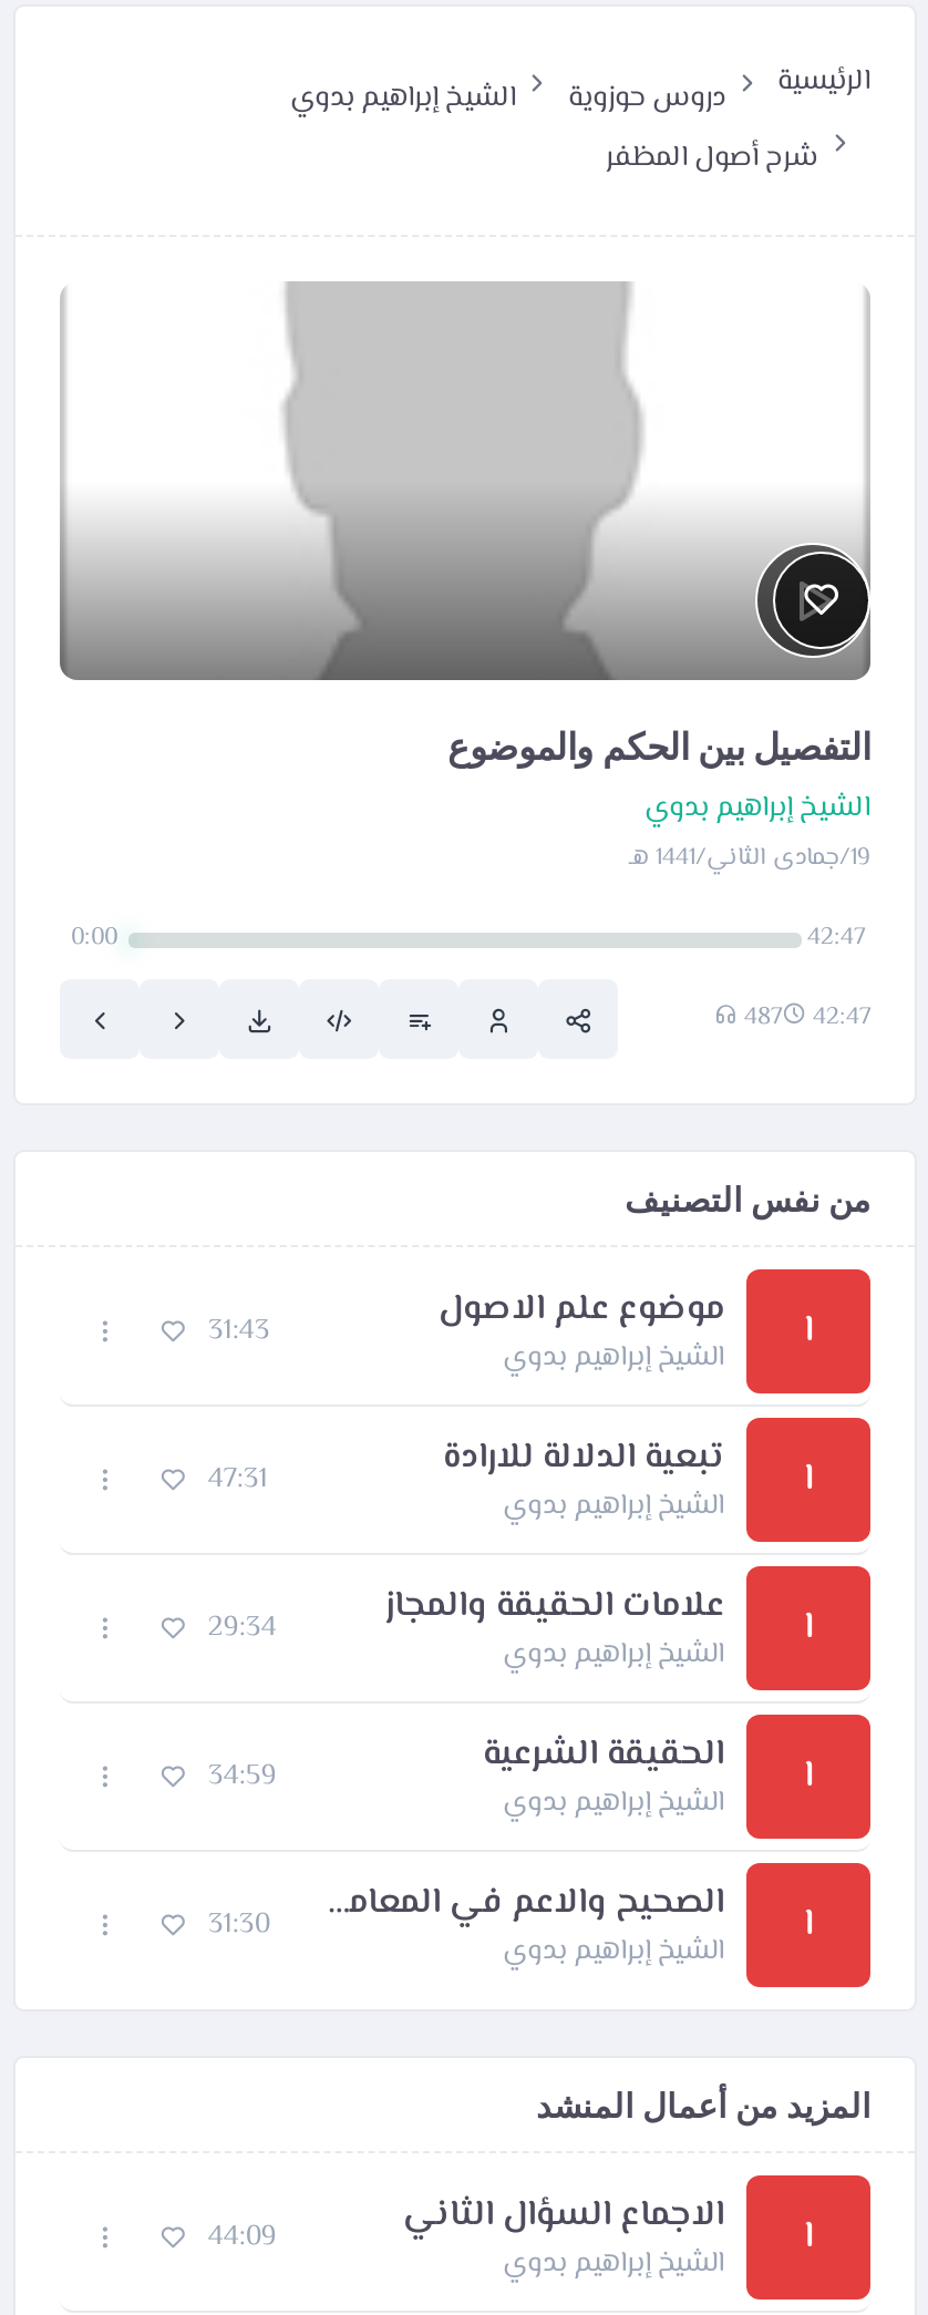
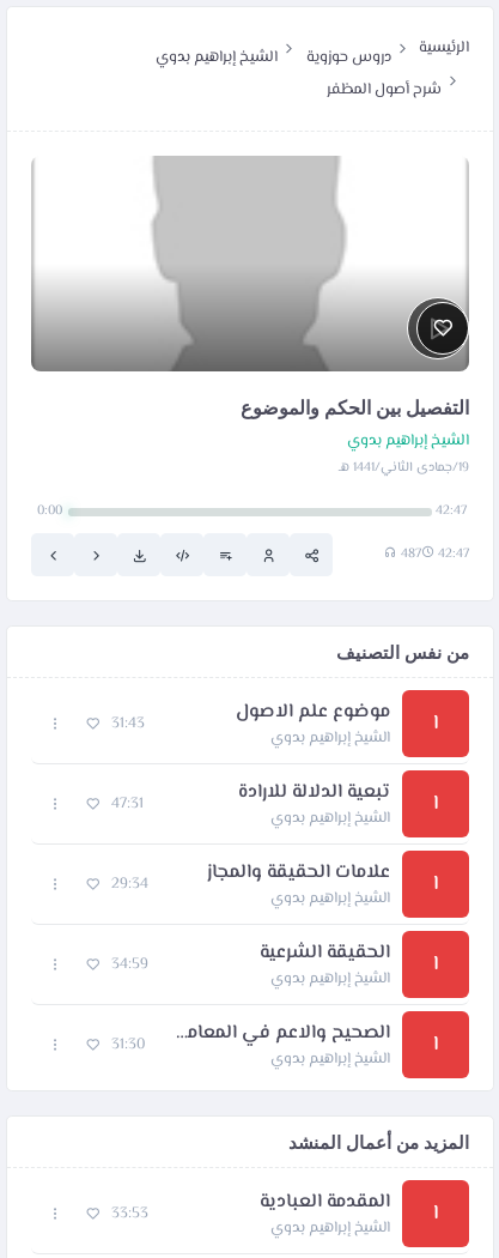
- الاجماع السؤال الثاني
+ المقدمة العبادية

- 44:09
+ 33:53
